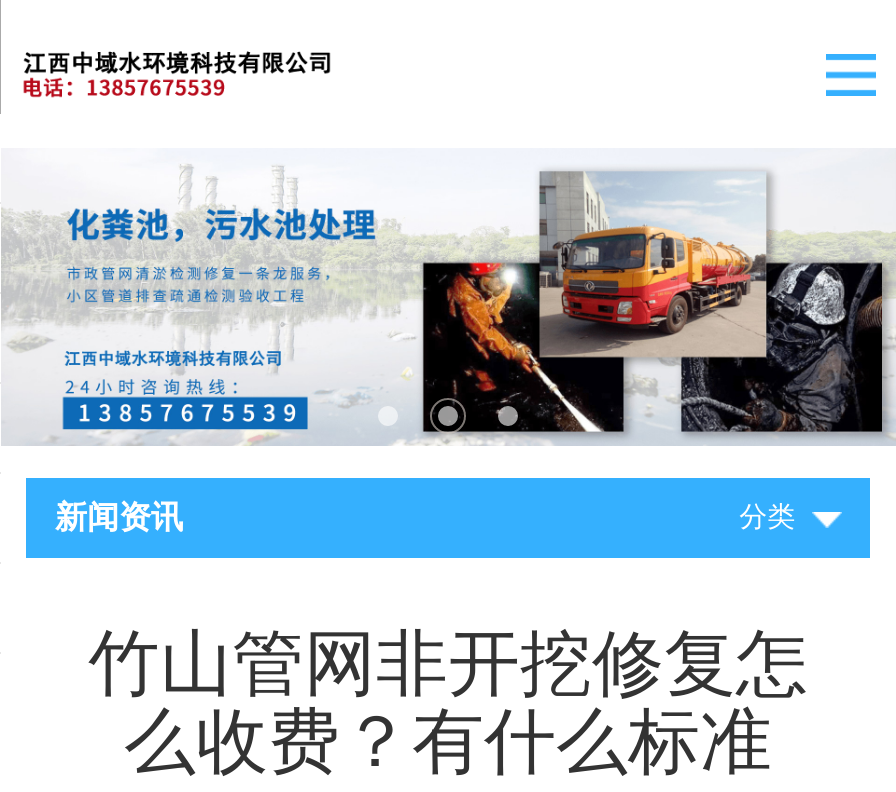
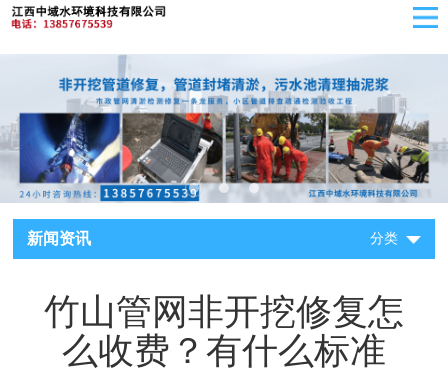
- [image]
+ [image]
